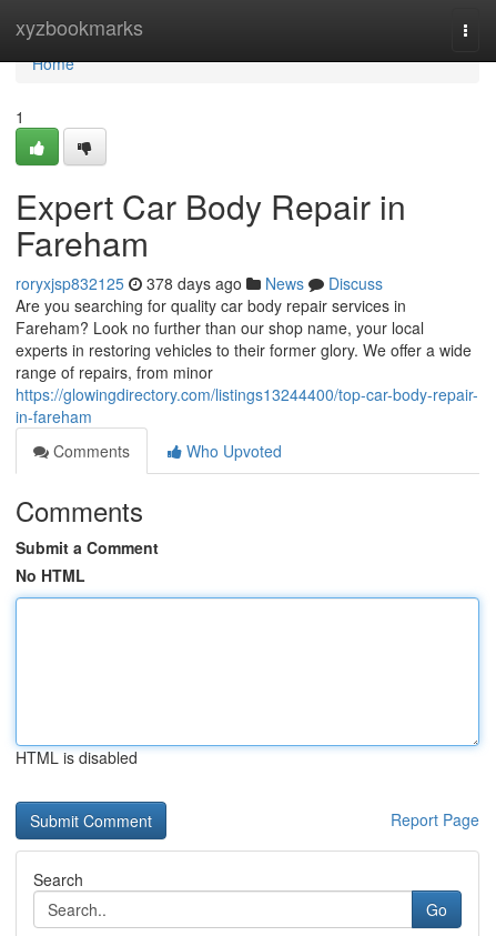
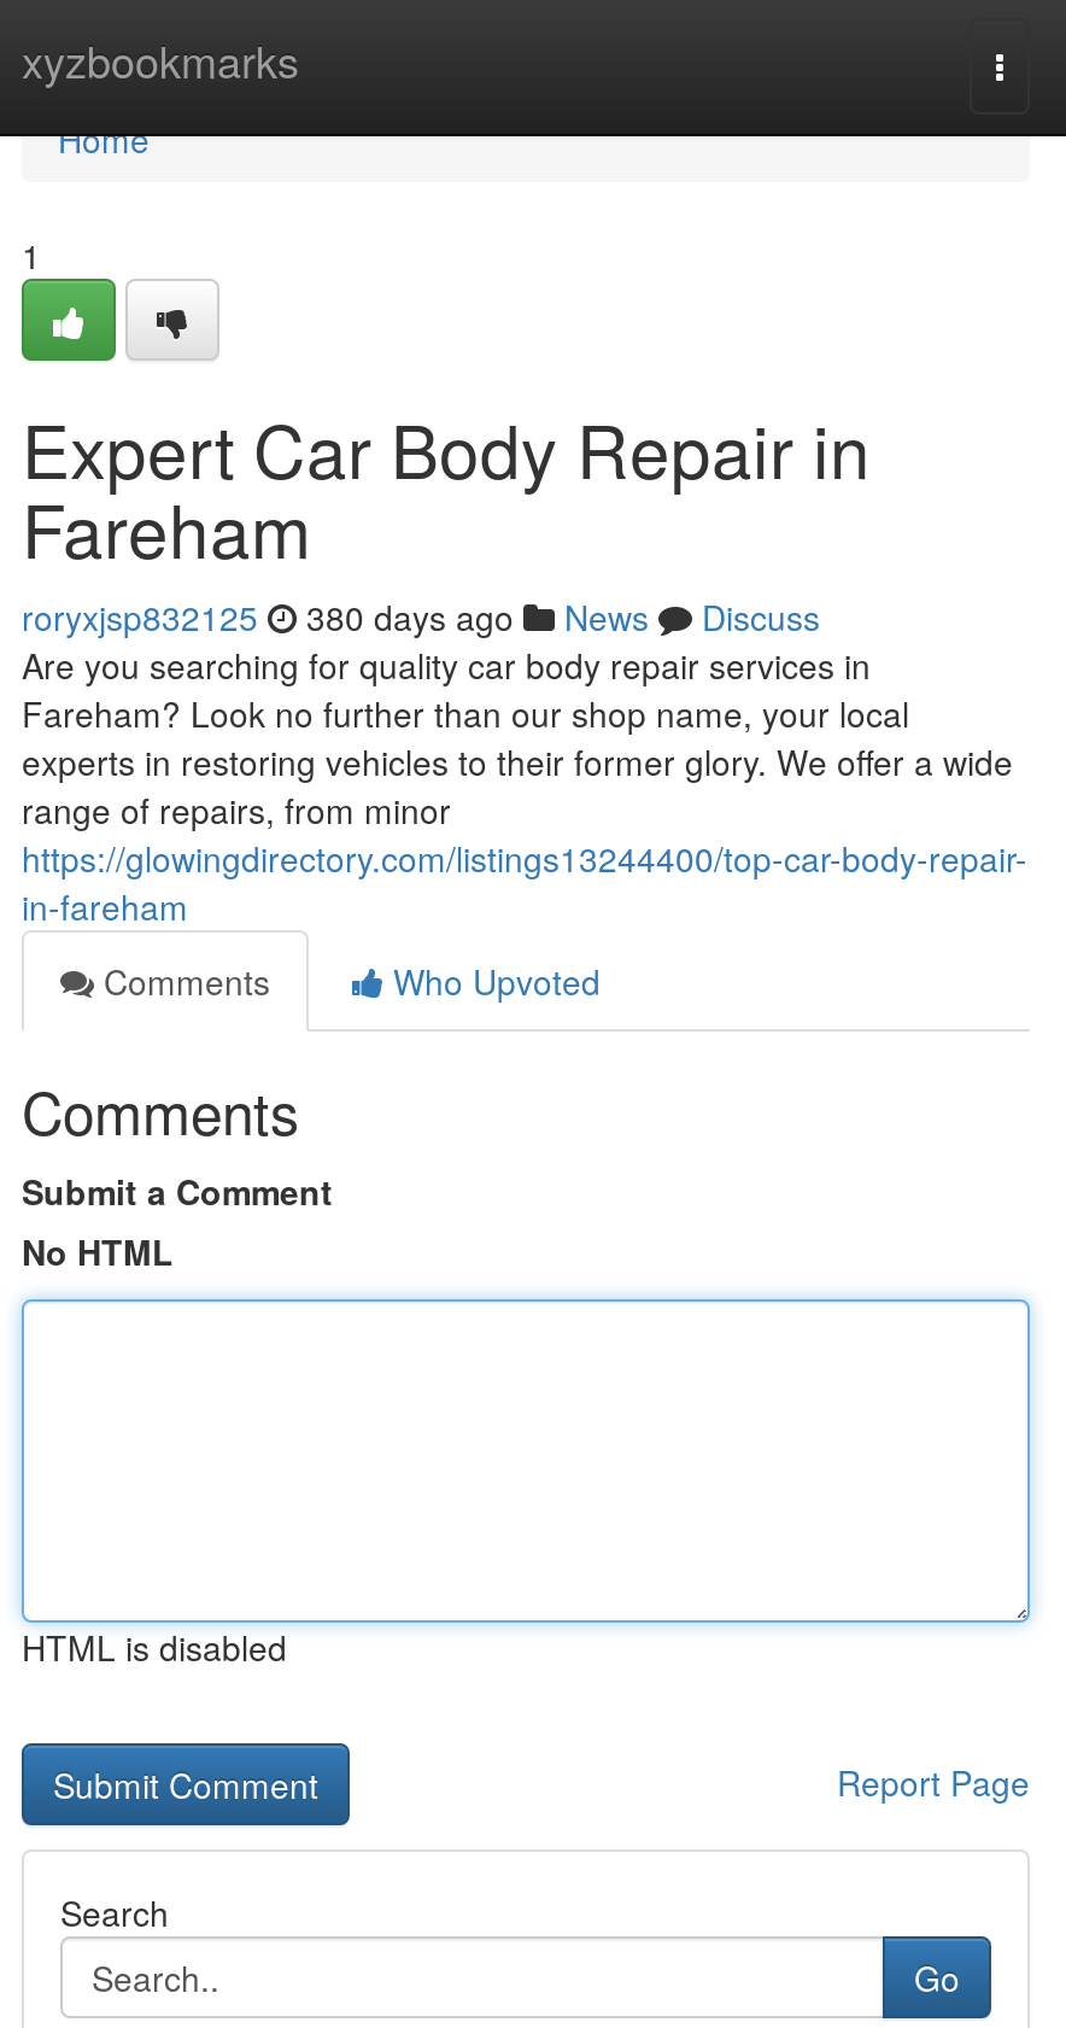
- roryxjsp832125 378 days ago News Discuss
+ roryxjsp832125 380 days ago News Discuss
